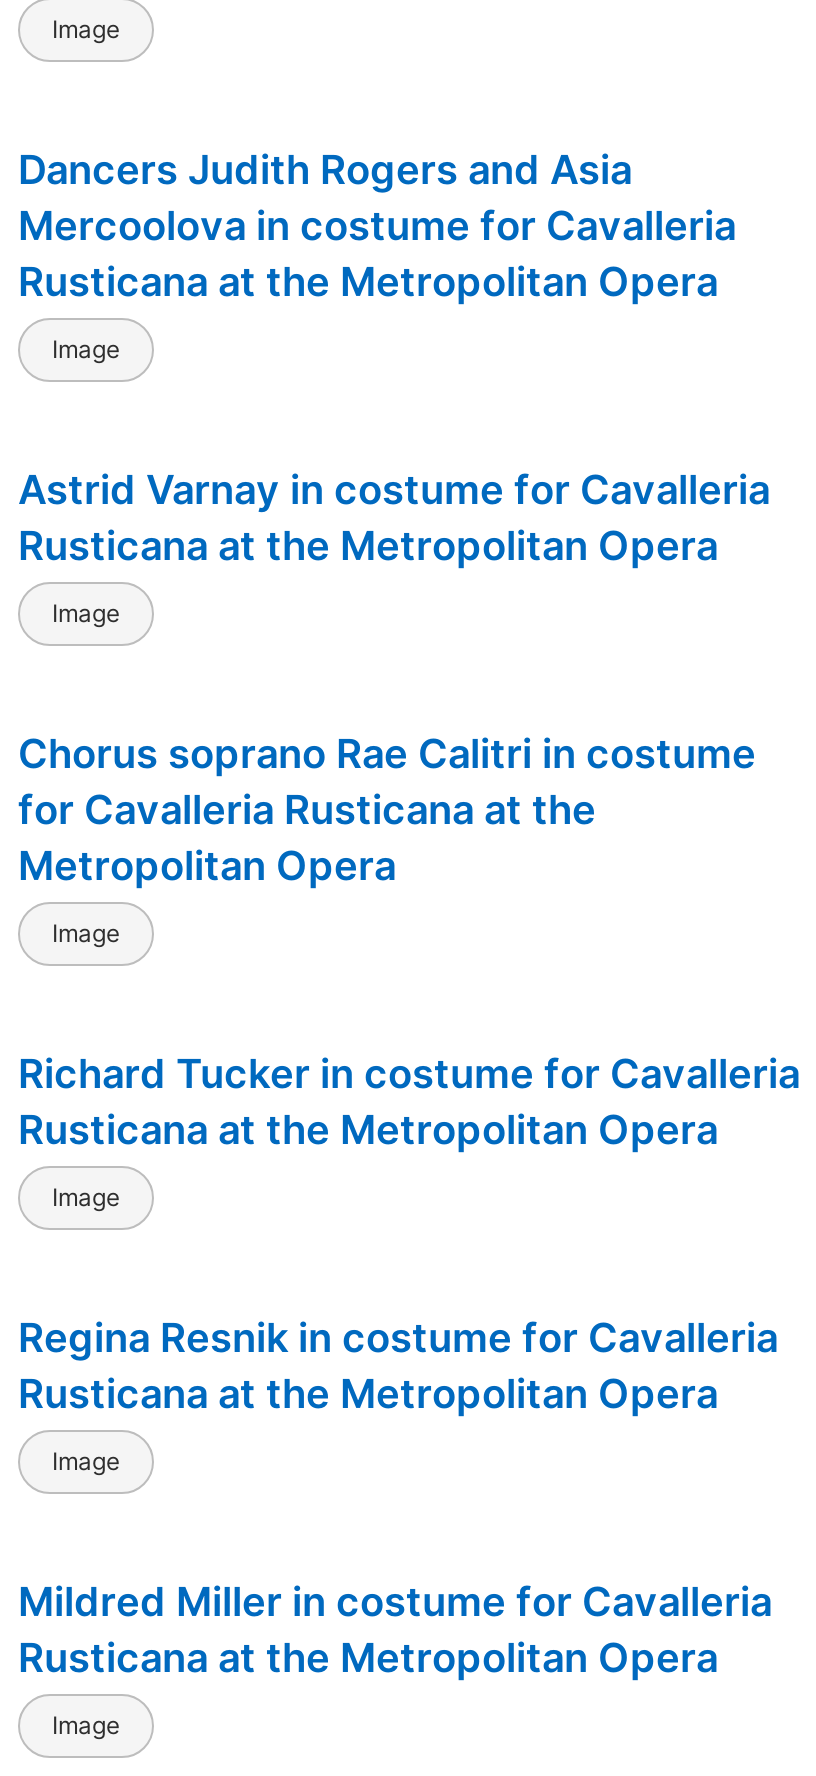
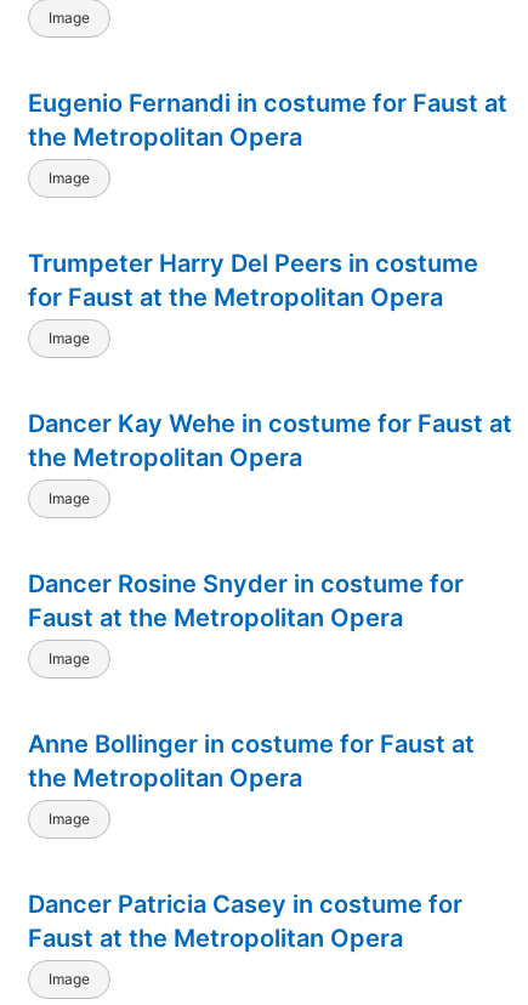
- Dancers Judith Rogers and Asia
- Mercoolova in costume for Cavalleria
- Rusticana at the Metropolitan Opera
+ Eugenio Fernandi in costume for Faust at
+ the Metropolitan Opera

- Astrid Varnay in costume for Cavalleria
- Rusticana at the Metropolitan Opera
+ Trumpeter Harry Del Peers in costume
+ for Faust at the Metropolitan Opera

- Chorus soprano Rae Calitri in costume
- for Cavalleria Rusticana at the
- Metropolitan Opera
+ Dancer Kay Wehe in costume for Faust at
+ the Metropolitan Opera

- Richard Tucker in costume for Cavalleria
- Rusticana at the Metropolitan Opera
+ Dancer Rosine Snyder in costume for
+ Faust at the Metropolitan Opera

- Regina Resnik in costume for Cavalleria
- Rusticana at the Metropolitan Opera
+ Anne Bollinger in costume for Faust at
+ the Metropolitan Opera

- Mildred Miller in costume for Cavalleria
- Rusticana at the Metropolitan Opera
+ Dancer Patricia Casey in costume for
+ Faust at the Metropolitan Opera
